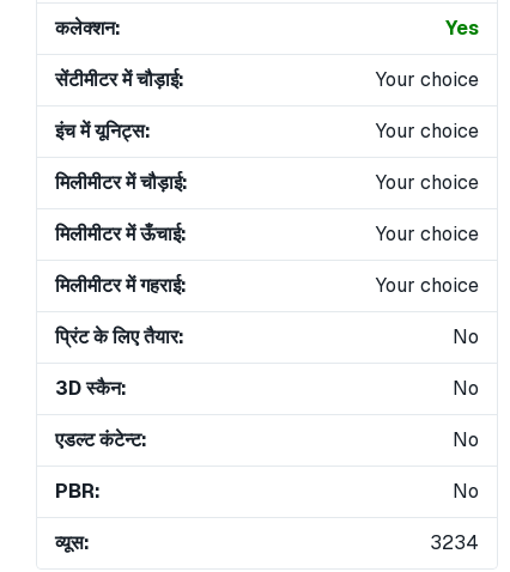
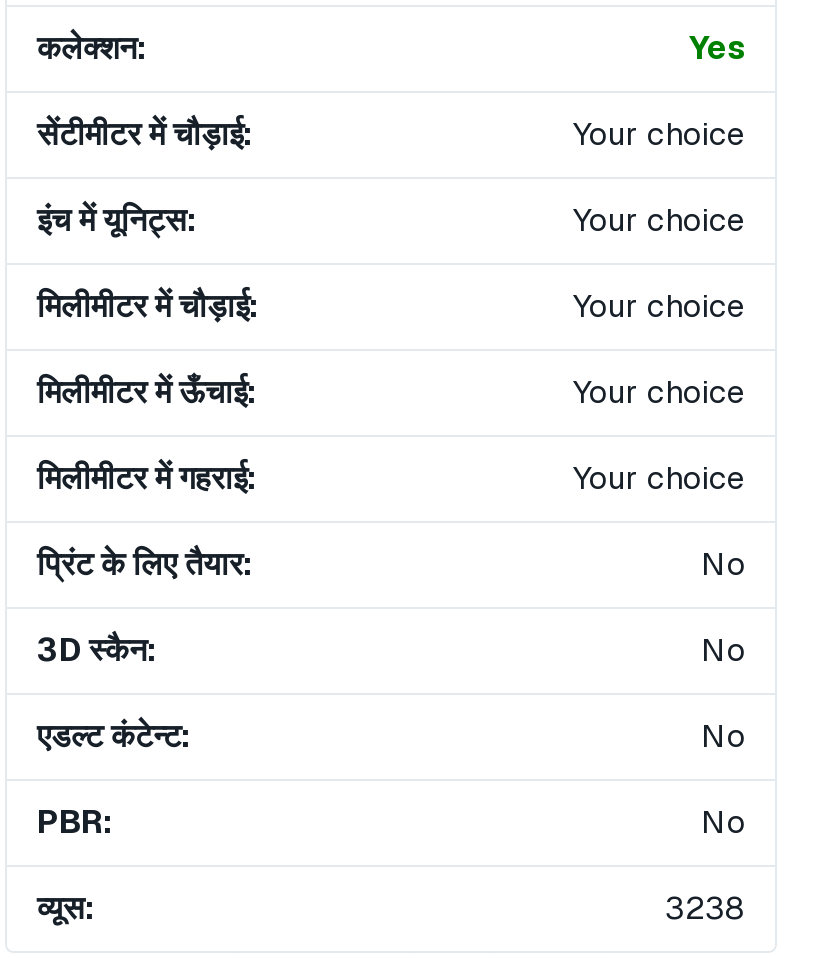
- 3234
+ 3238
